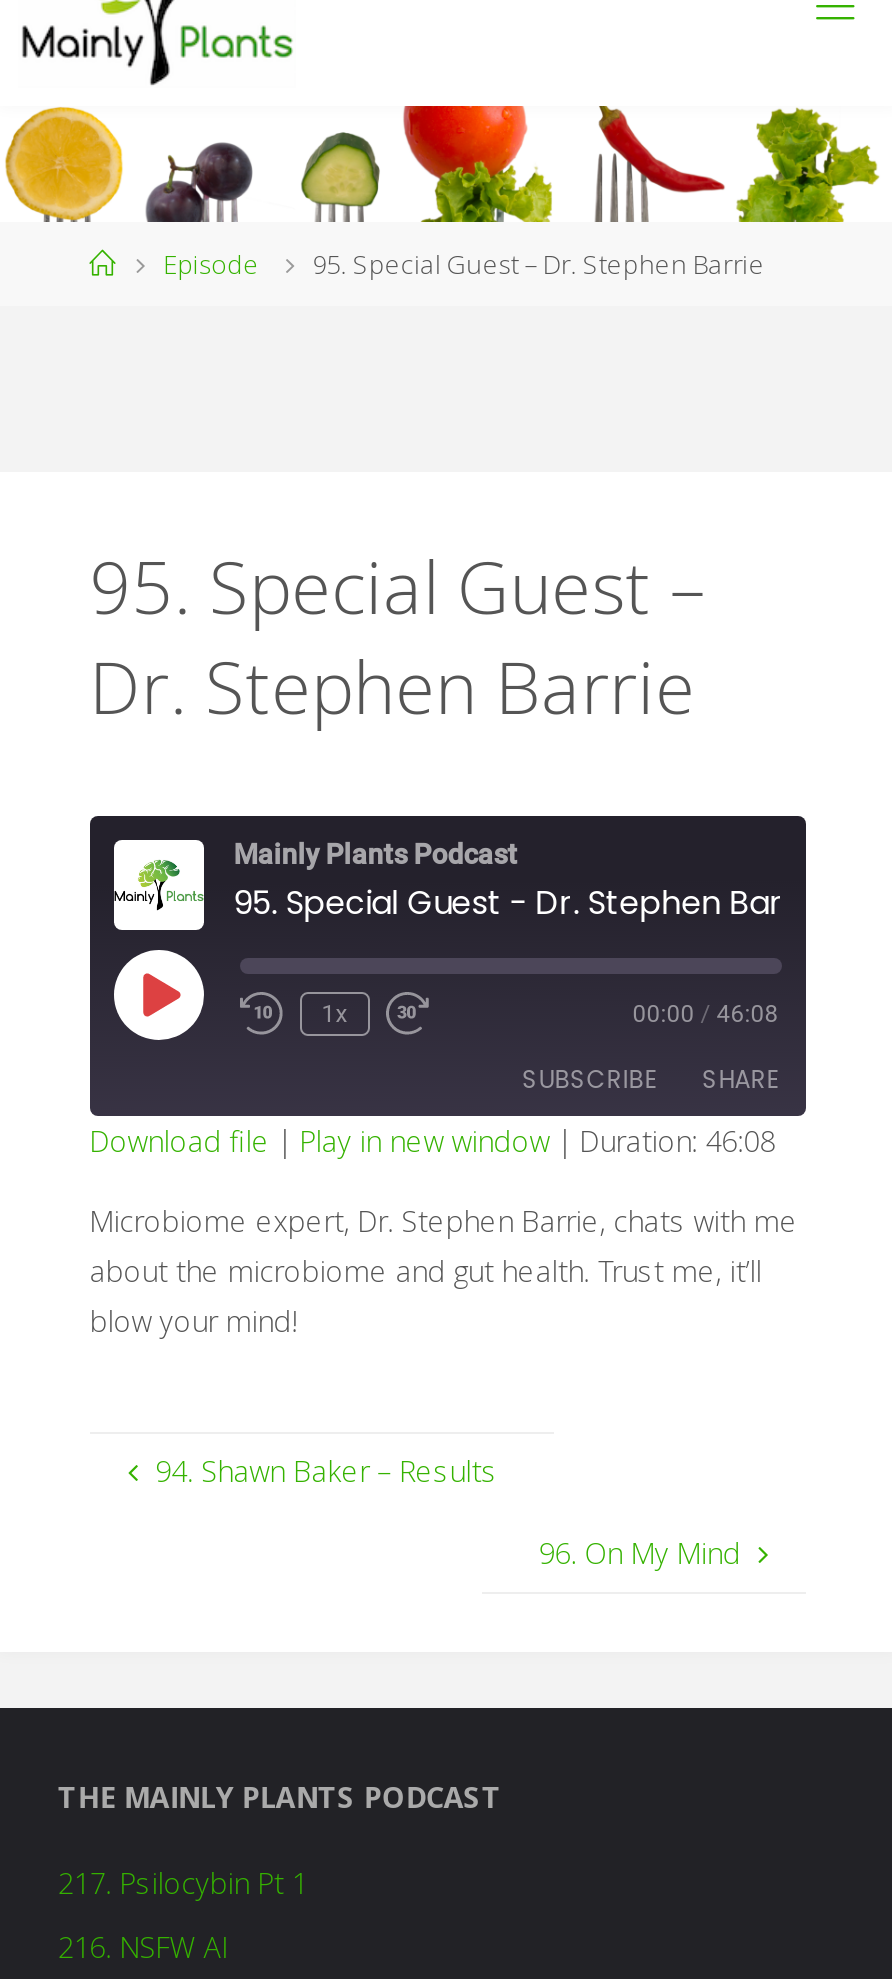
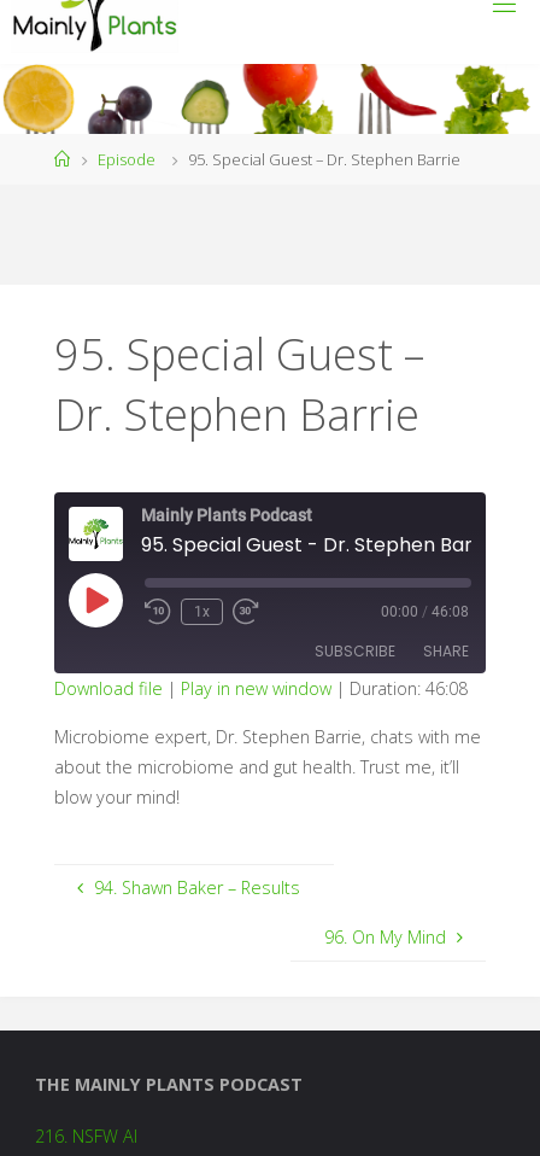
- 217. Psilocybin Pt 1
